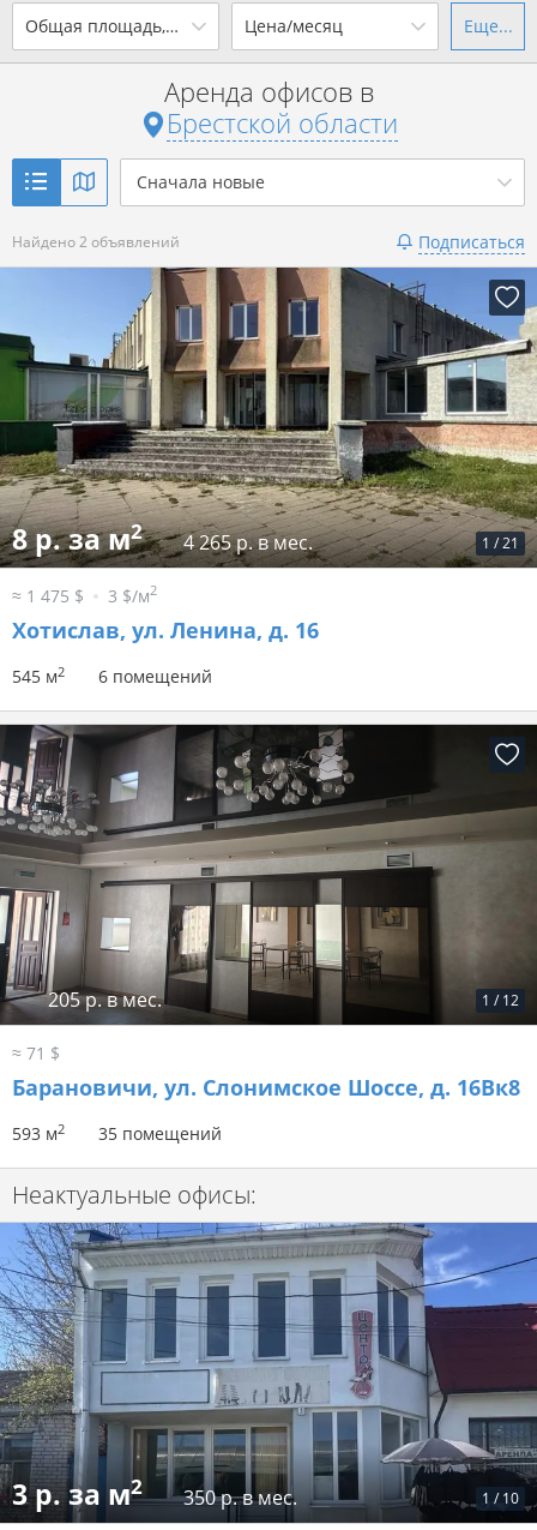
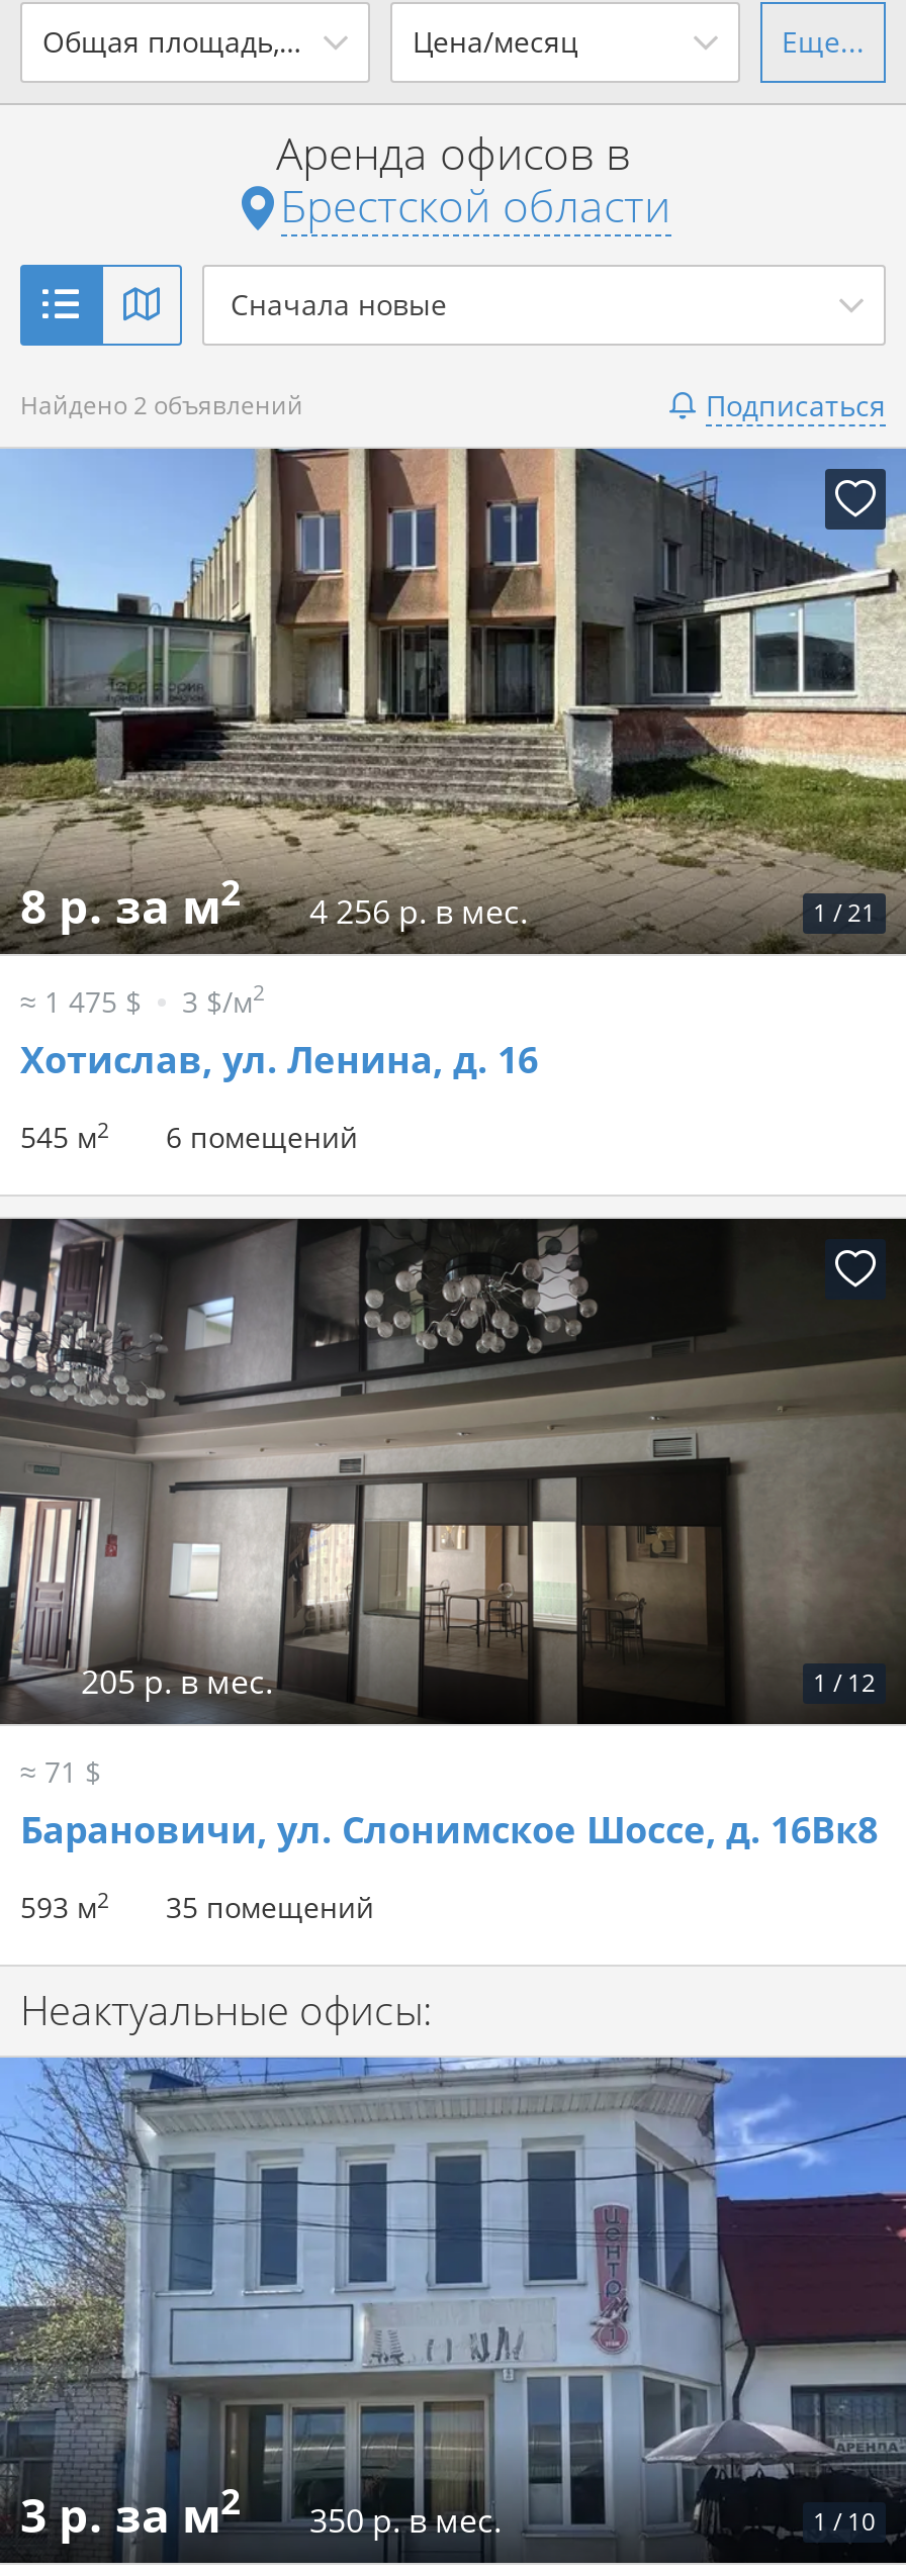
- 8 р. за м2 4 265 р. в мес.
+ 8 р. за м2 4 256 р. в мес.
